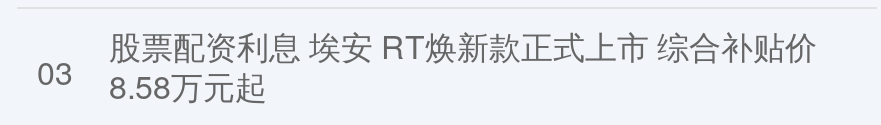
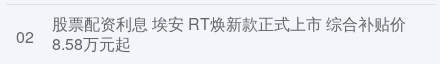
- 03 8.58万元起
+ 02 8.58万元起
